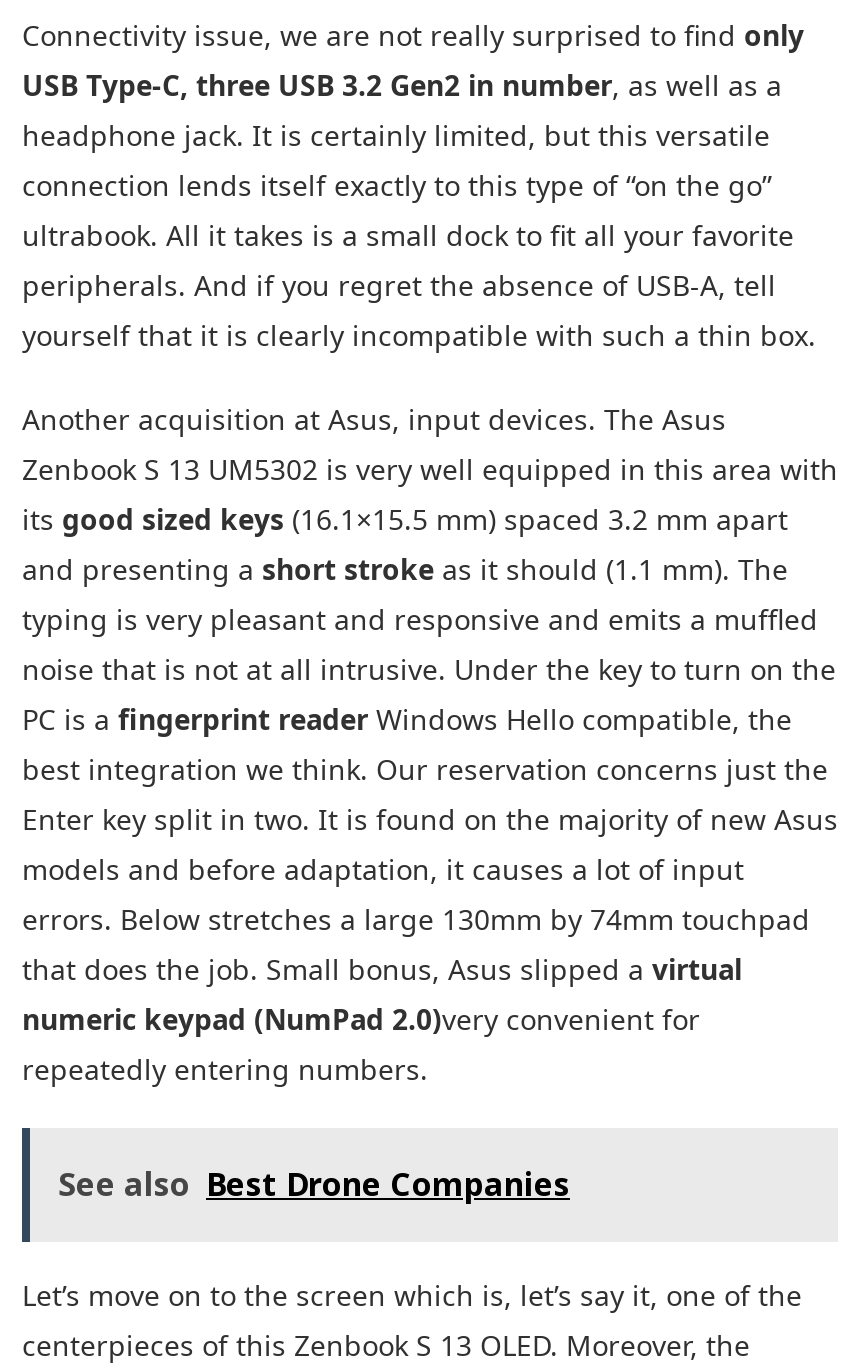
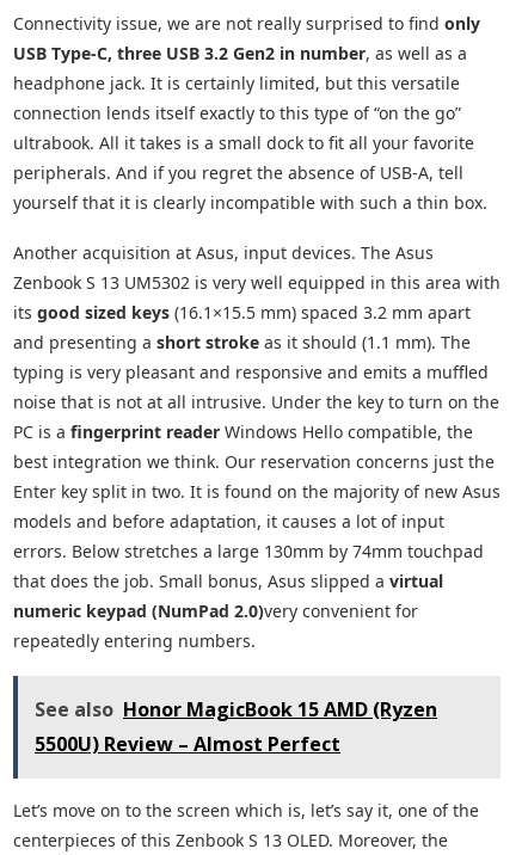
- See also Best Drone Companies
+ See also Honor MagicBook 15 AMD (Ryzen
+ 5500U) Review – Almost Perfect
